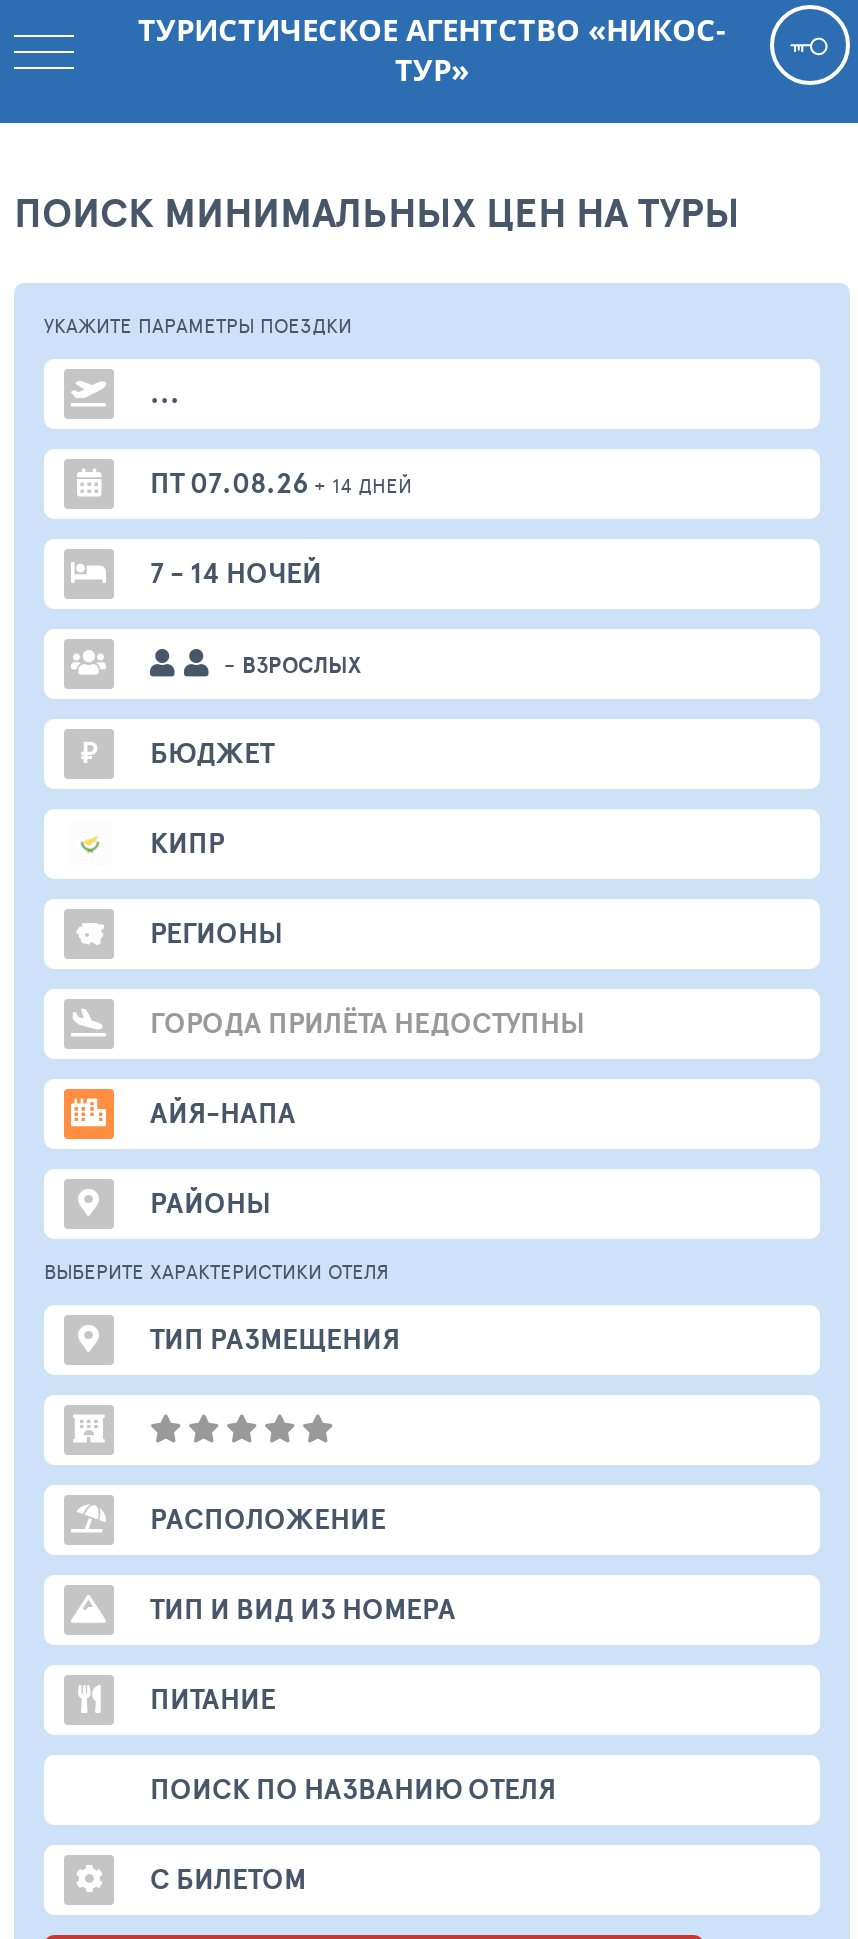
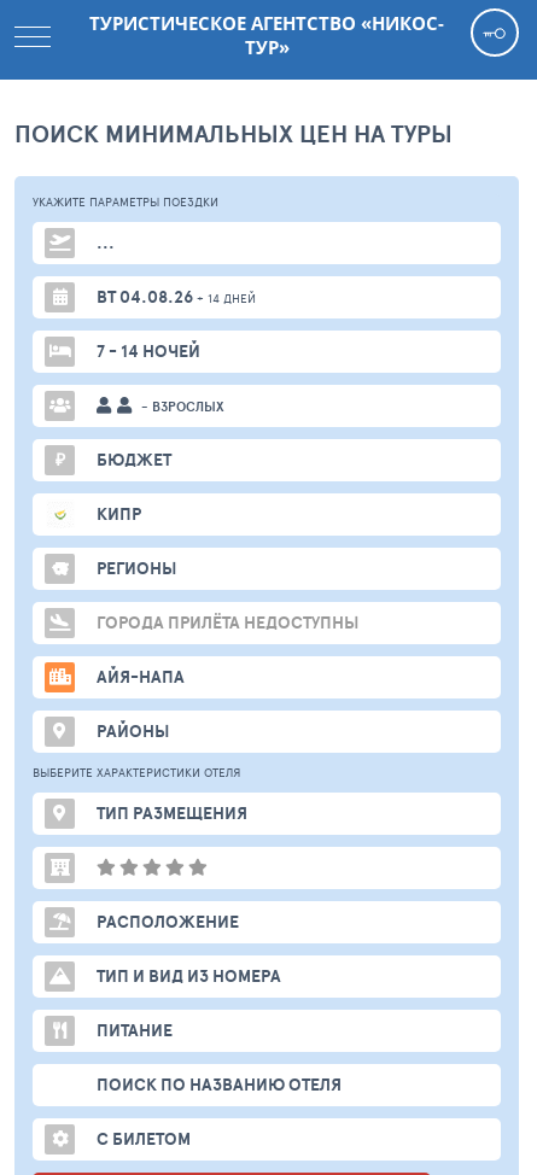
- ПТ 07.08.26 + 14 ДНЕЙ
+ ВТ 04.08.26 + 14 ДНЕЙ
